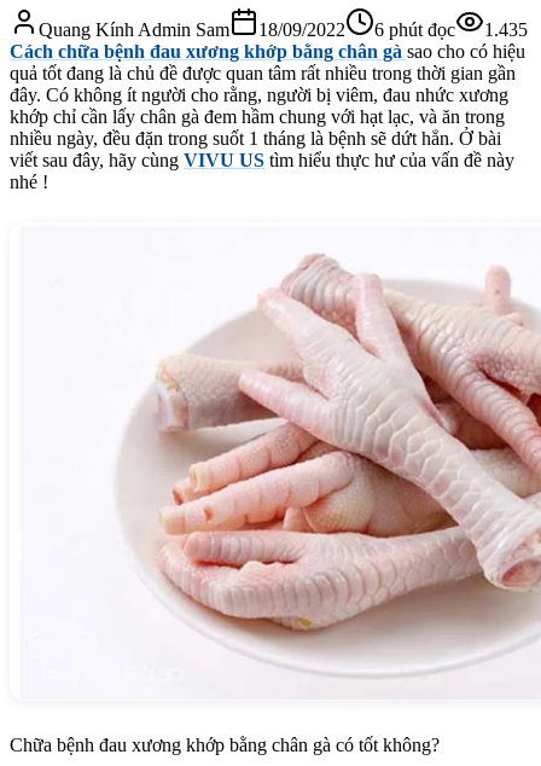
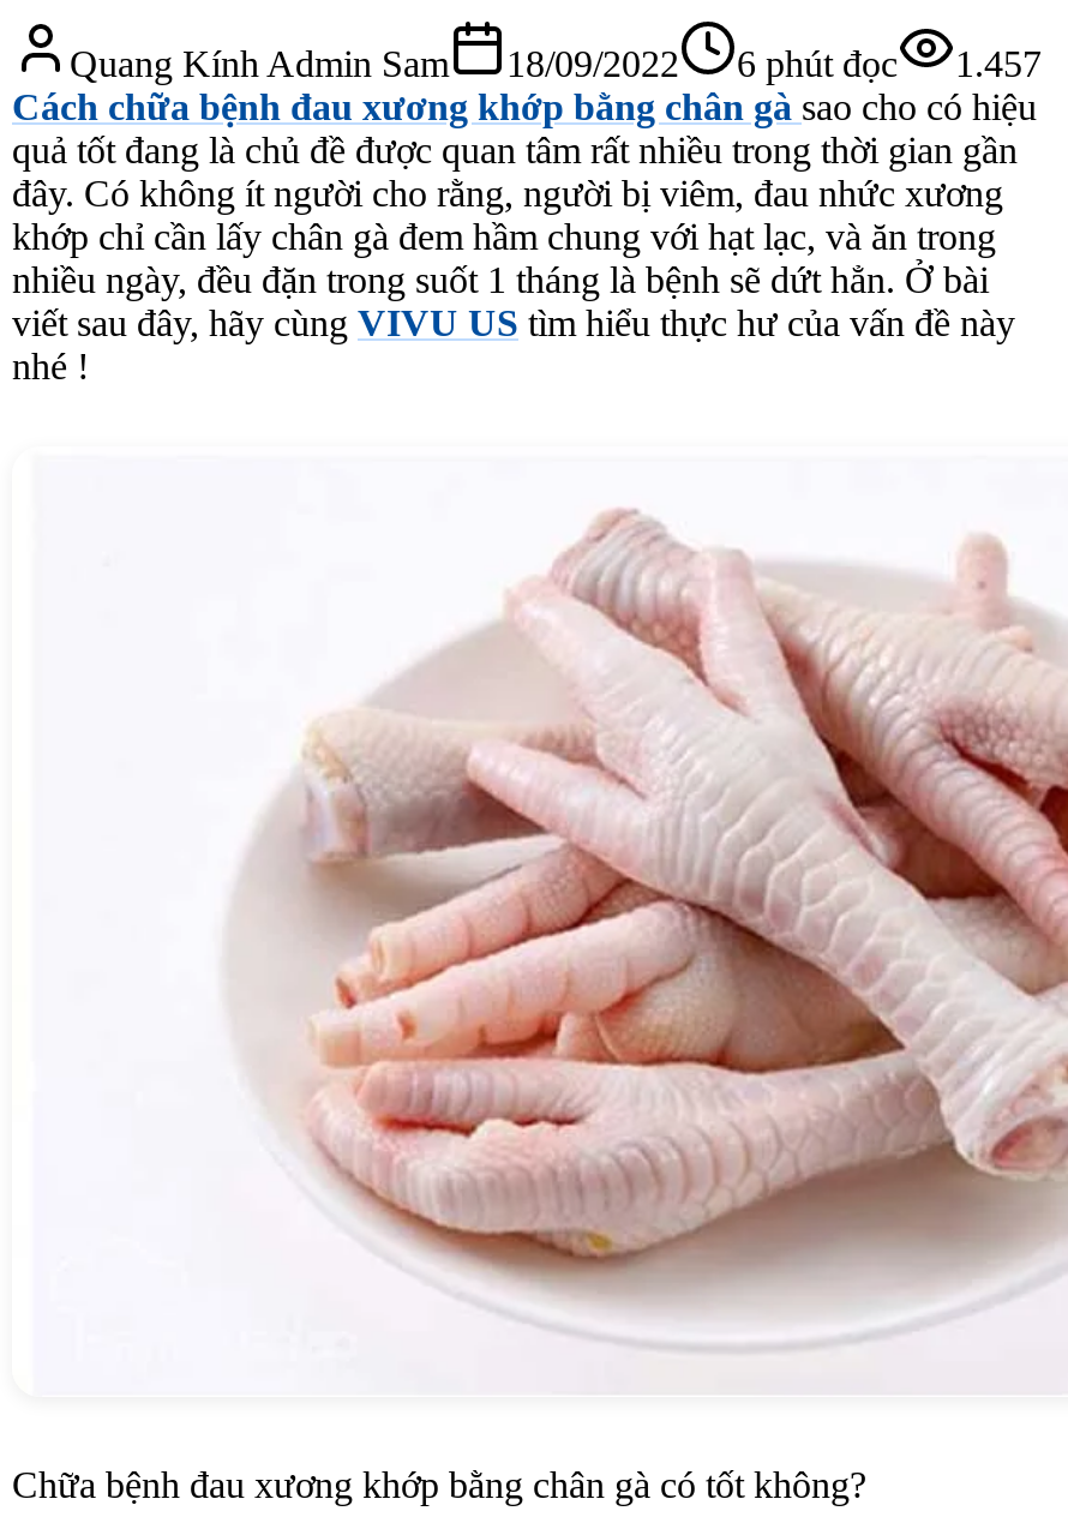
- Quang Kính Admin Sam 18/09/2022 6 phút đọc 1.435
+ Quang Kính Admin Sam 18/09/2022 6 phút đọc 1.457
